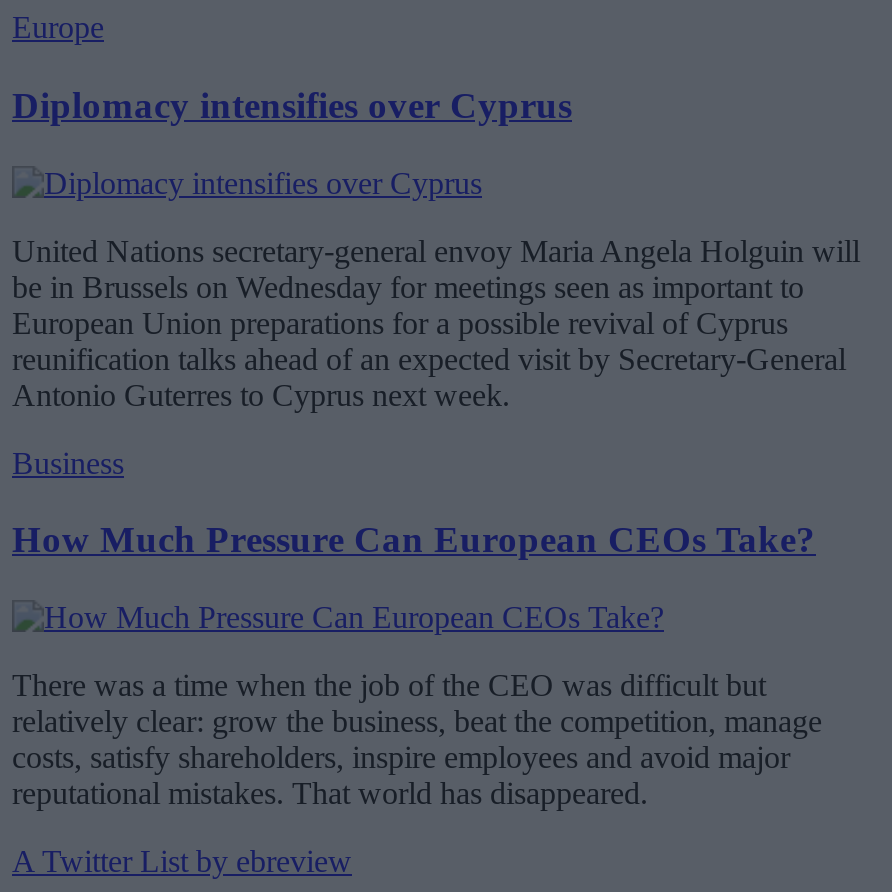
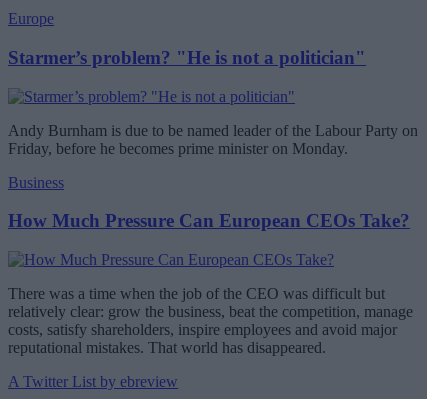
- Diplomacy intensifies over Cyprus
+ Starmer’s problem? "He is not a politician"

- United Nations secretary-general envoy Maria Angela Holguin will
- be in Brussels on Wednesday for meetings seen as important to
- European Union preparations for a possible revival of Cyprus
- reunification talks ahead of an expected visit by Secretary-General
- Antonio Guterres to Cyprus next week.
+ Andy Burnham is due to be named leader of the Labour Party on
+ Friday, before he becomes prime minister on Monday.
